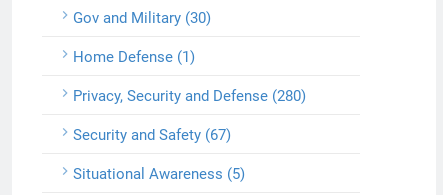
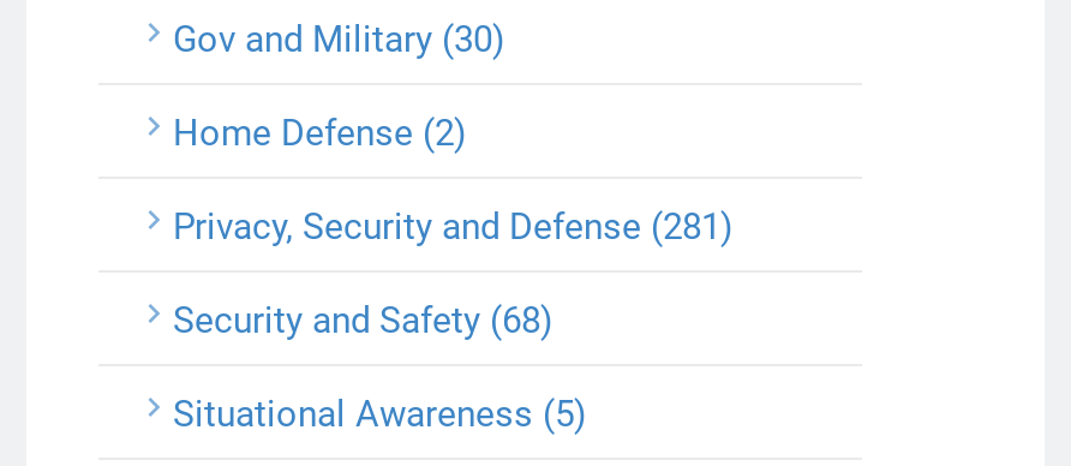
- Home Defense (1)
+ Home Defense (2)

- Privacy, Security and Defense (280)
+ Privacy, Security and Defense (281)

- Security and Safety (67)
+ Security and Safety (68)
